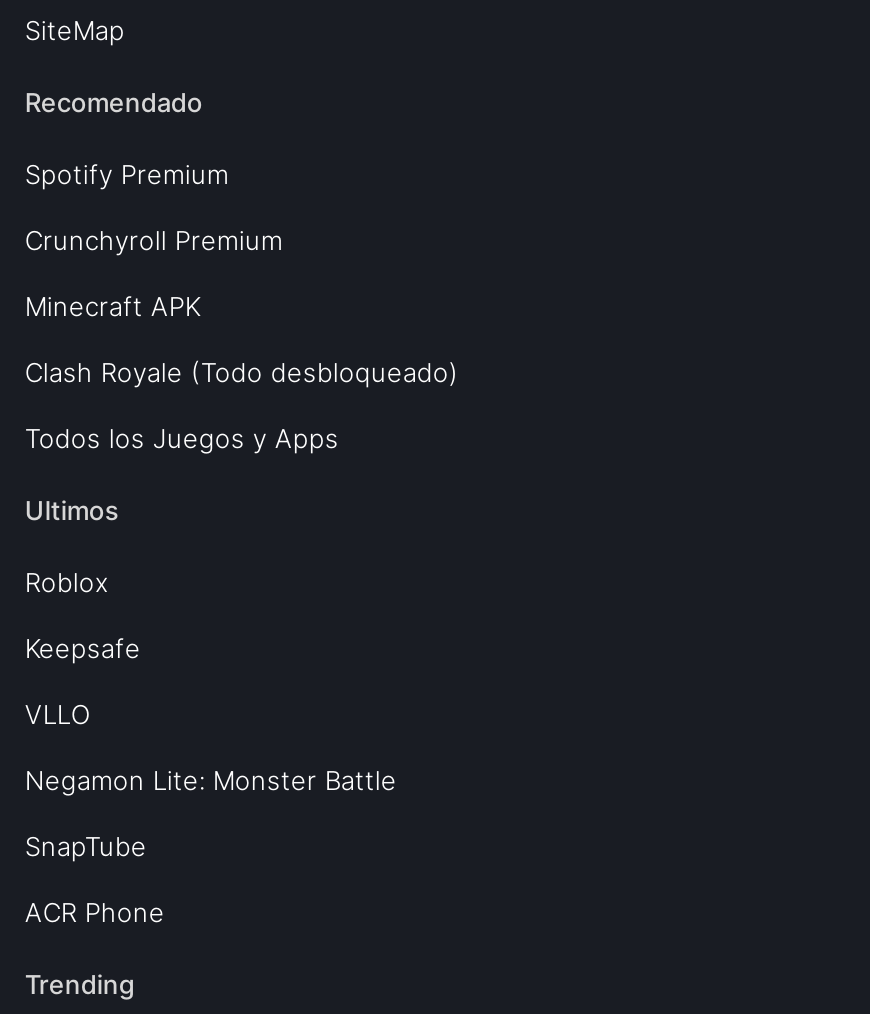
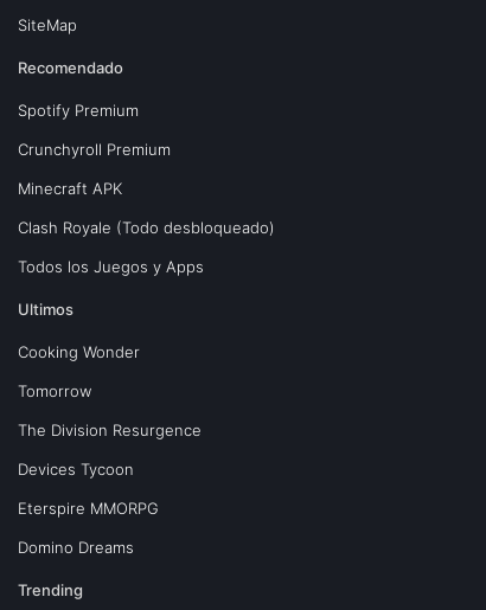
- Roblox
+ Cooking Wonder

- Keepsafe
+ Tomorrow

- VLLO
+ The Division Resurgence

- Negamon Lite: Monster Battle
+ Devices Tycoon

- SnapTube
+ Eterspire MMORPG

- ACR Phone
+ Domino Dreams
